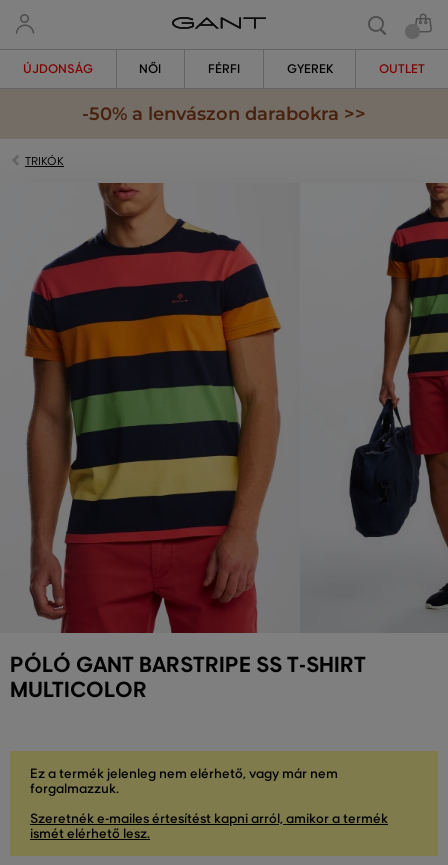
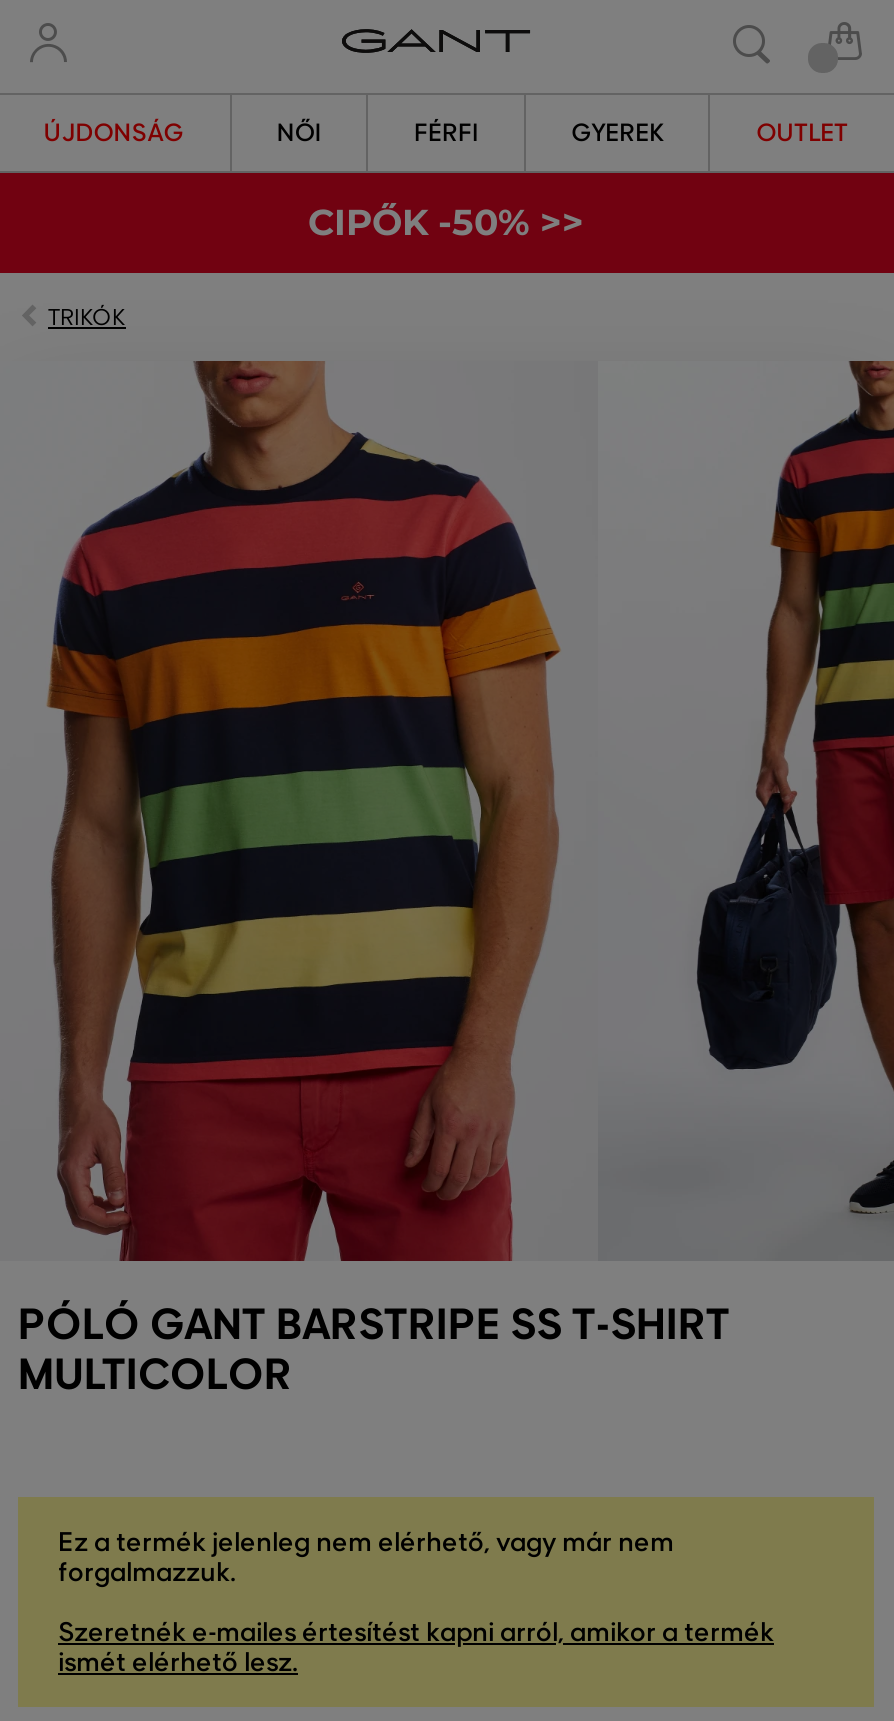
- -50% a lenvászon darabokra >>
+ CIPŐK -50% >>
